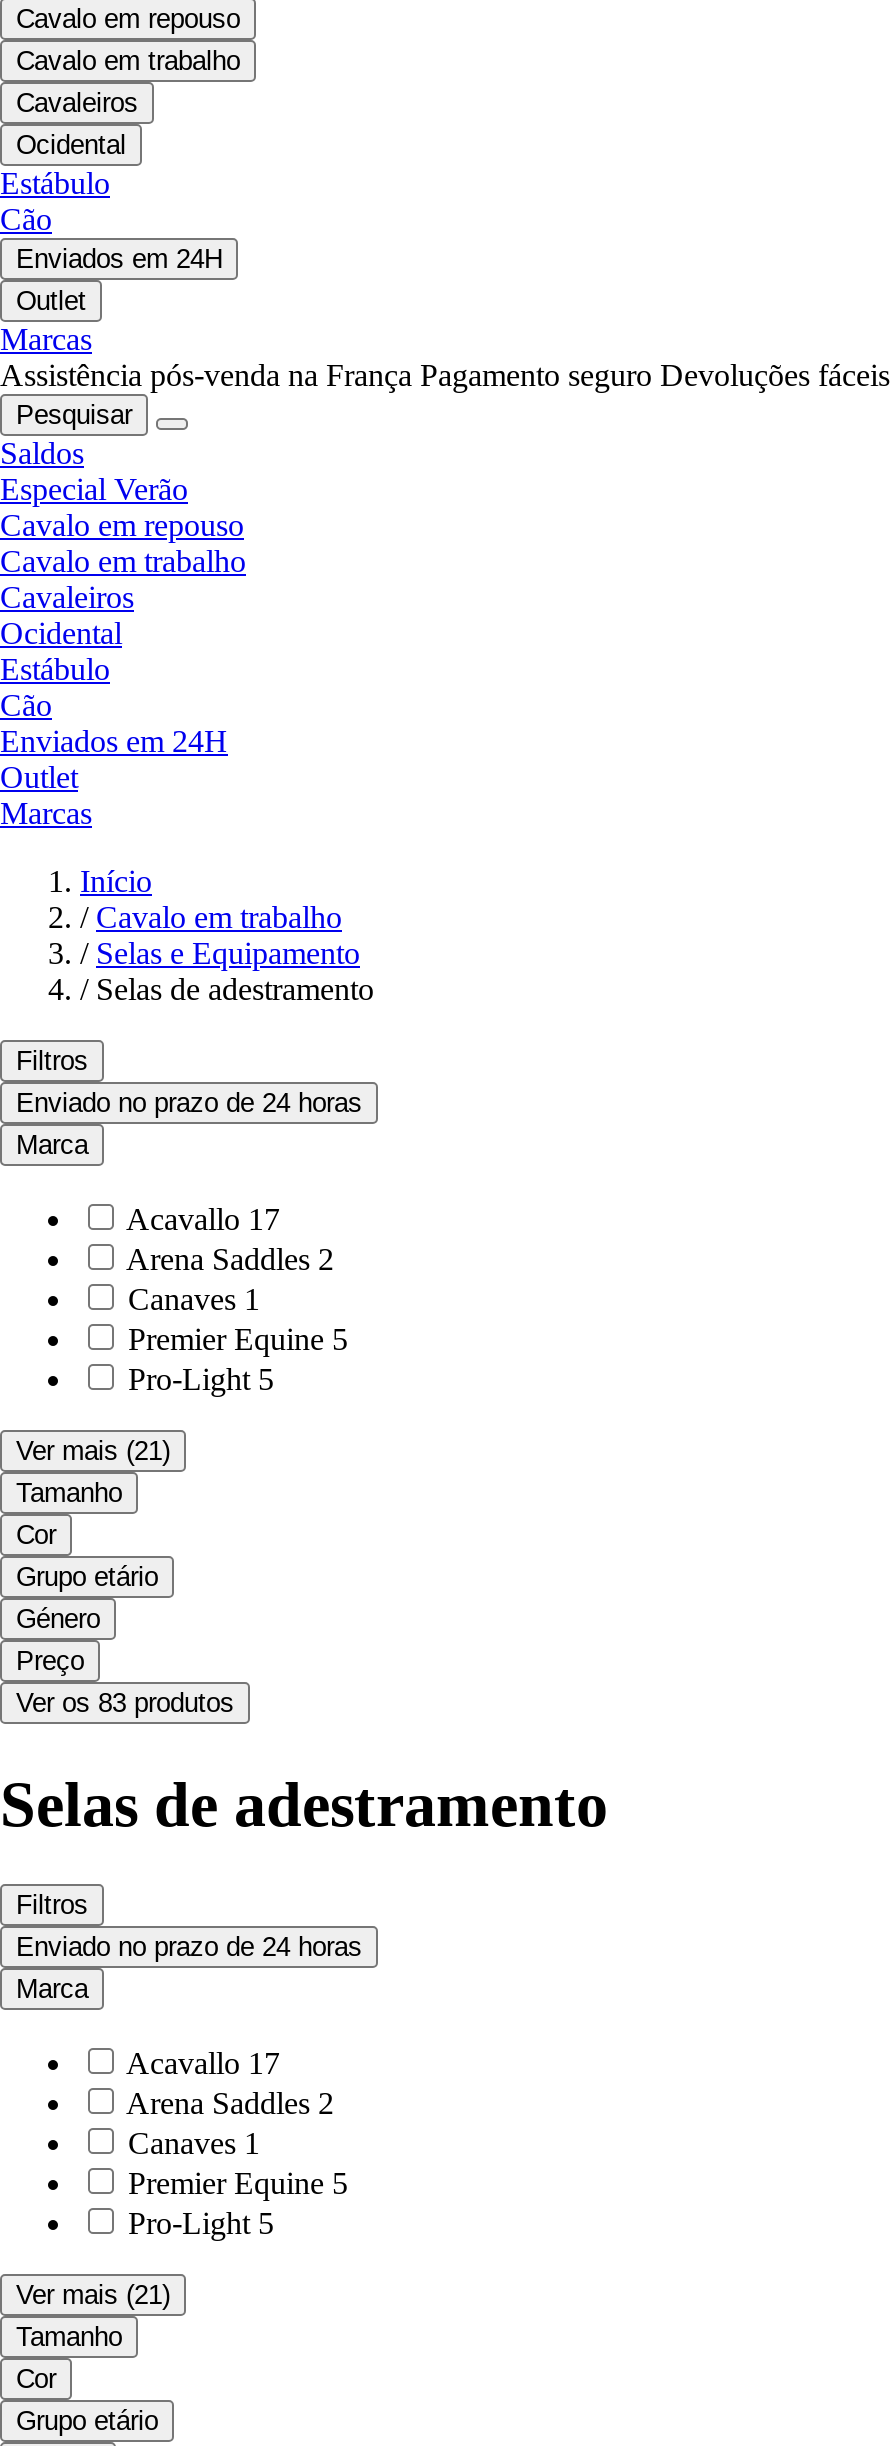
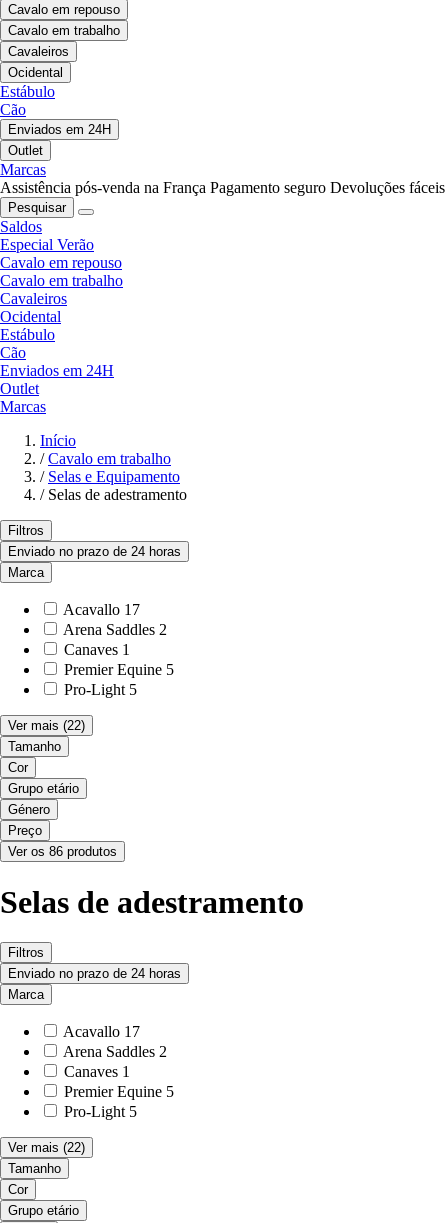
- Ver mais (21)
+ Ver mais (22)

- Ver os 83 produtos
+ Ver os 86 produtos

- Ver mais (21)
+ Ver mais (22)
